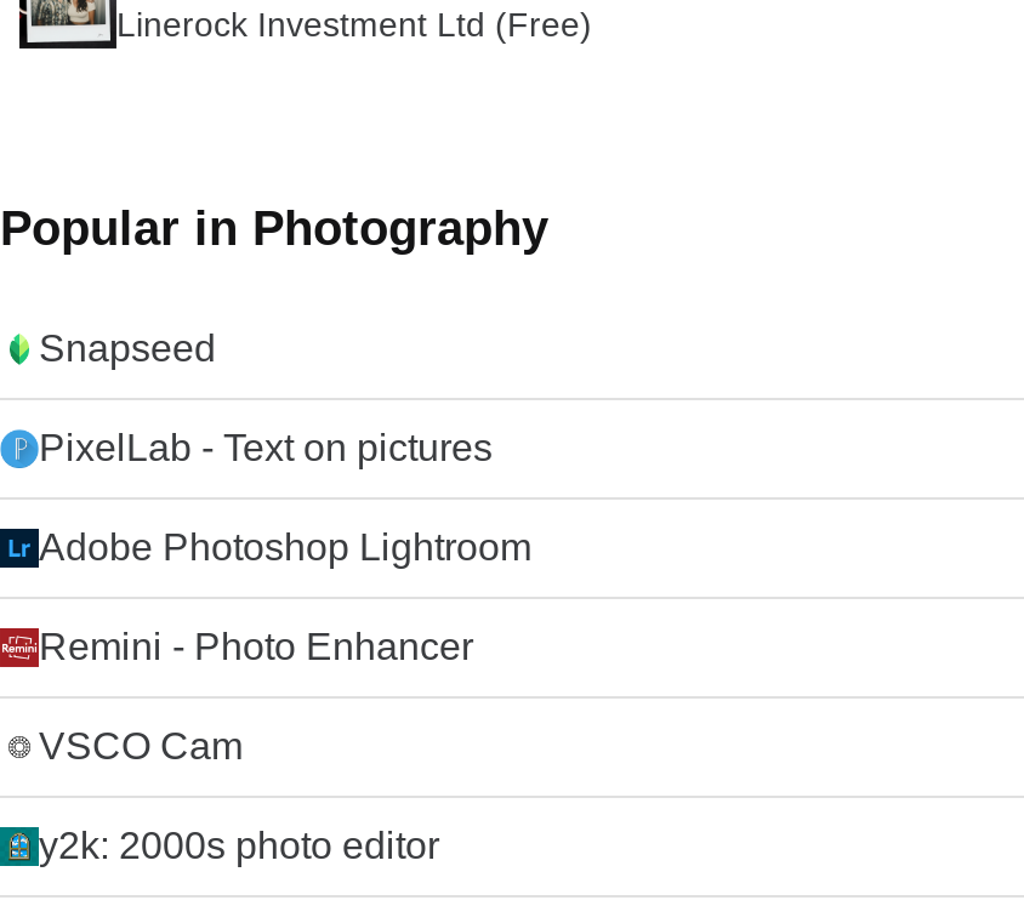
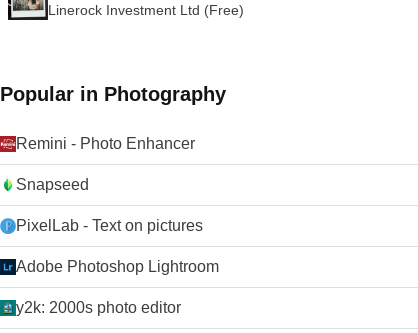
moved down: Snapseed | PixelLab - Text on pictures | Adobe Photoshop Lightroom

moved up: Remini - Photo Enhancer

- VSCO Cam
